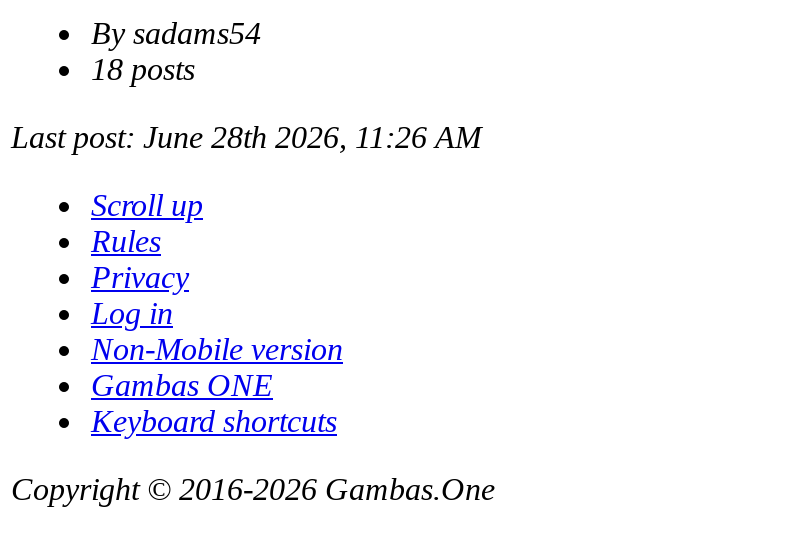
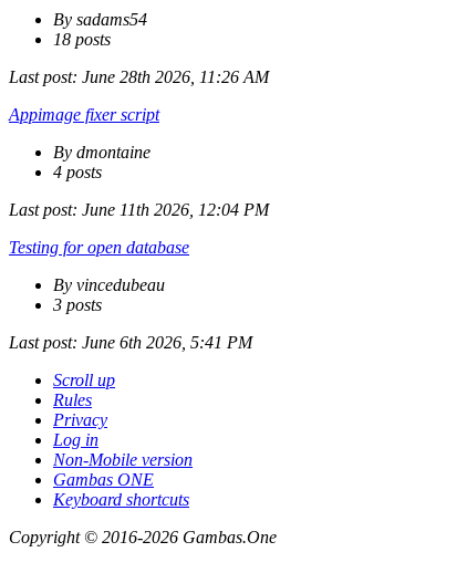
+ Appimage fixer script
+ By dmontaine
+ 4 posts
+ Last post: June 11th 2026, 12:04 PM
+ Testing for open database
+ By vincedubeau
+ 3 posts
+ Last post: June 6th 2026, 5:41 PM
